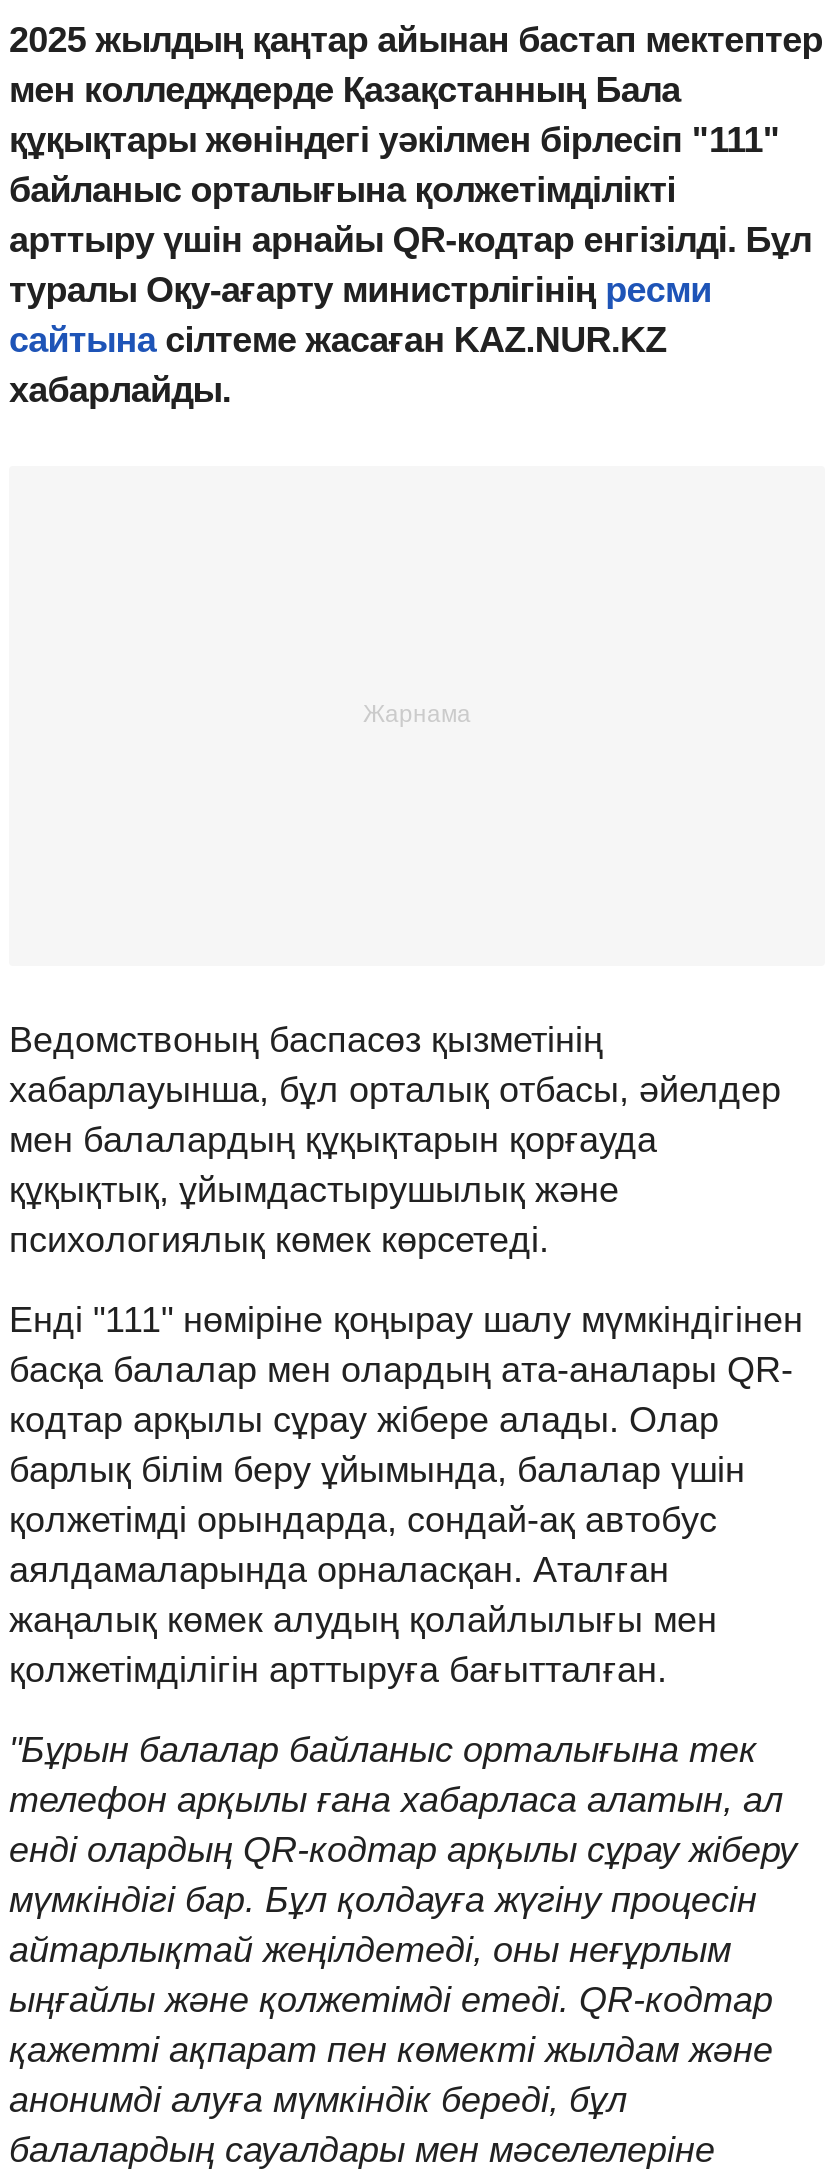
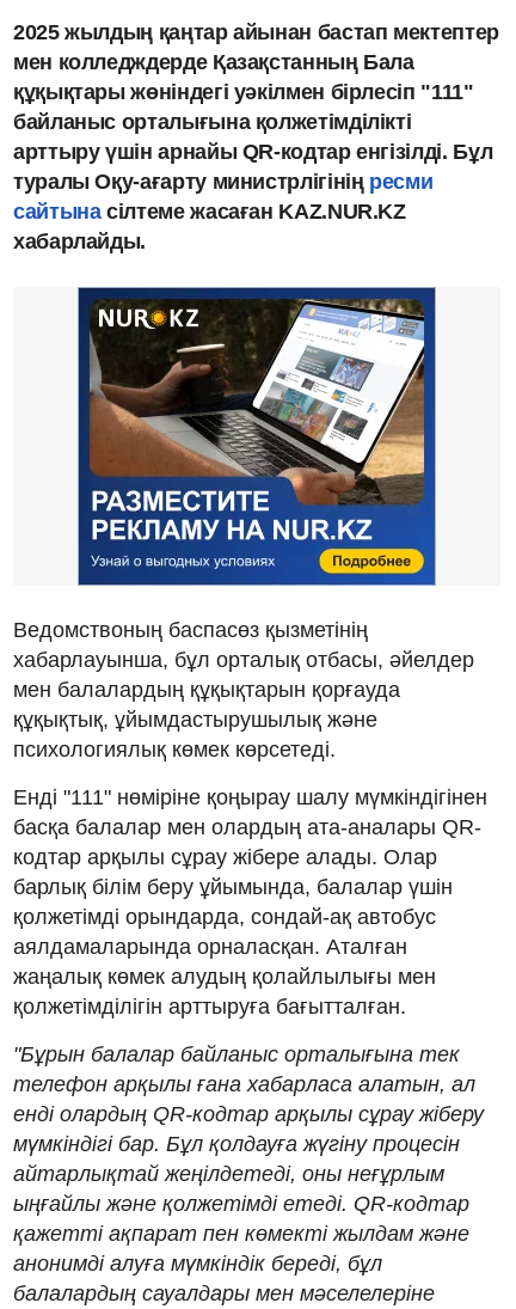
+ [image]
